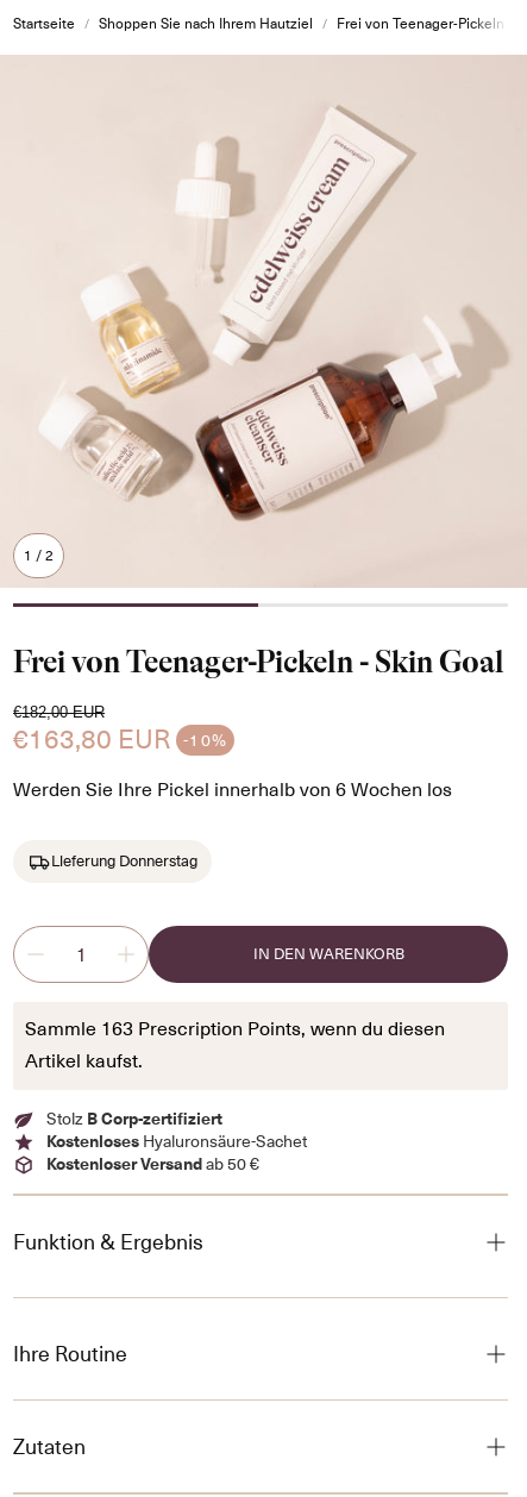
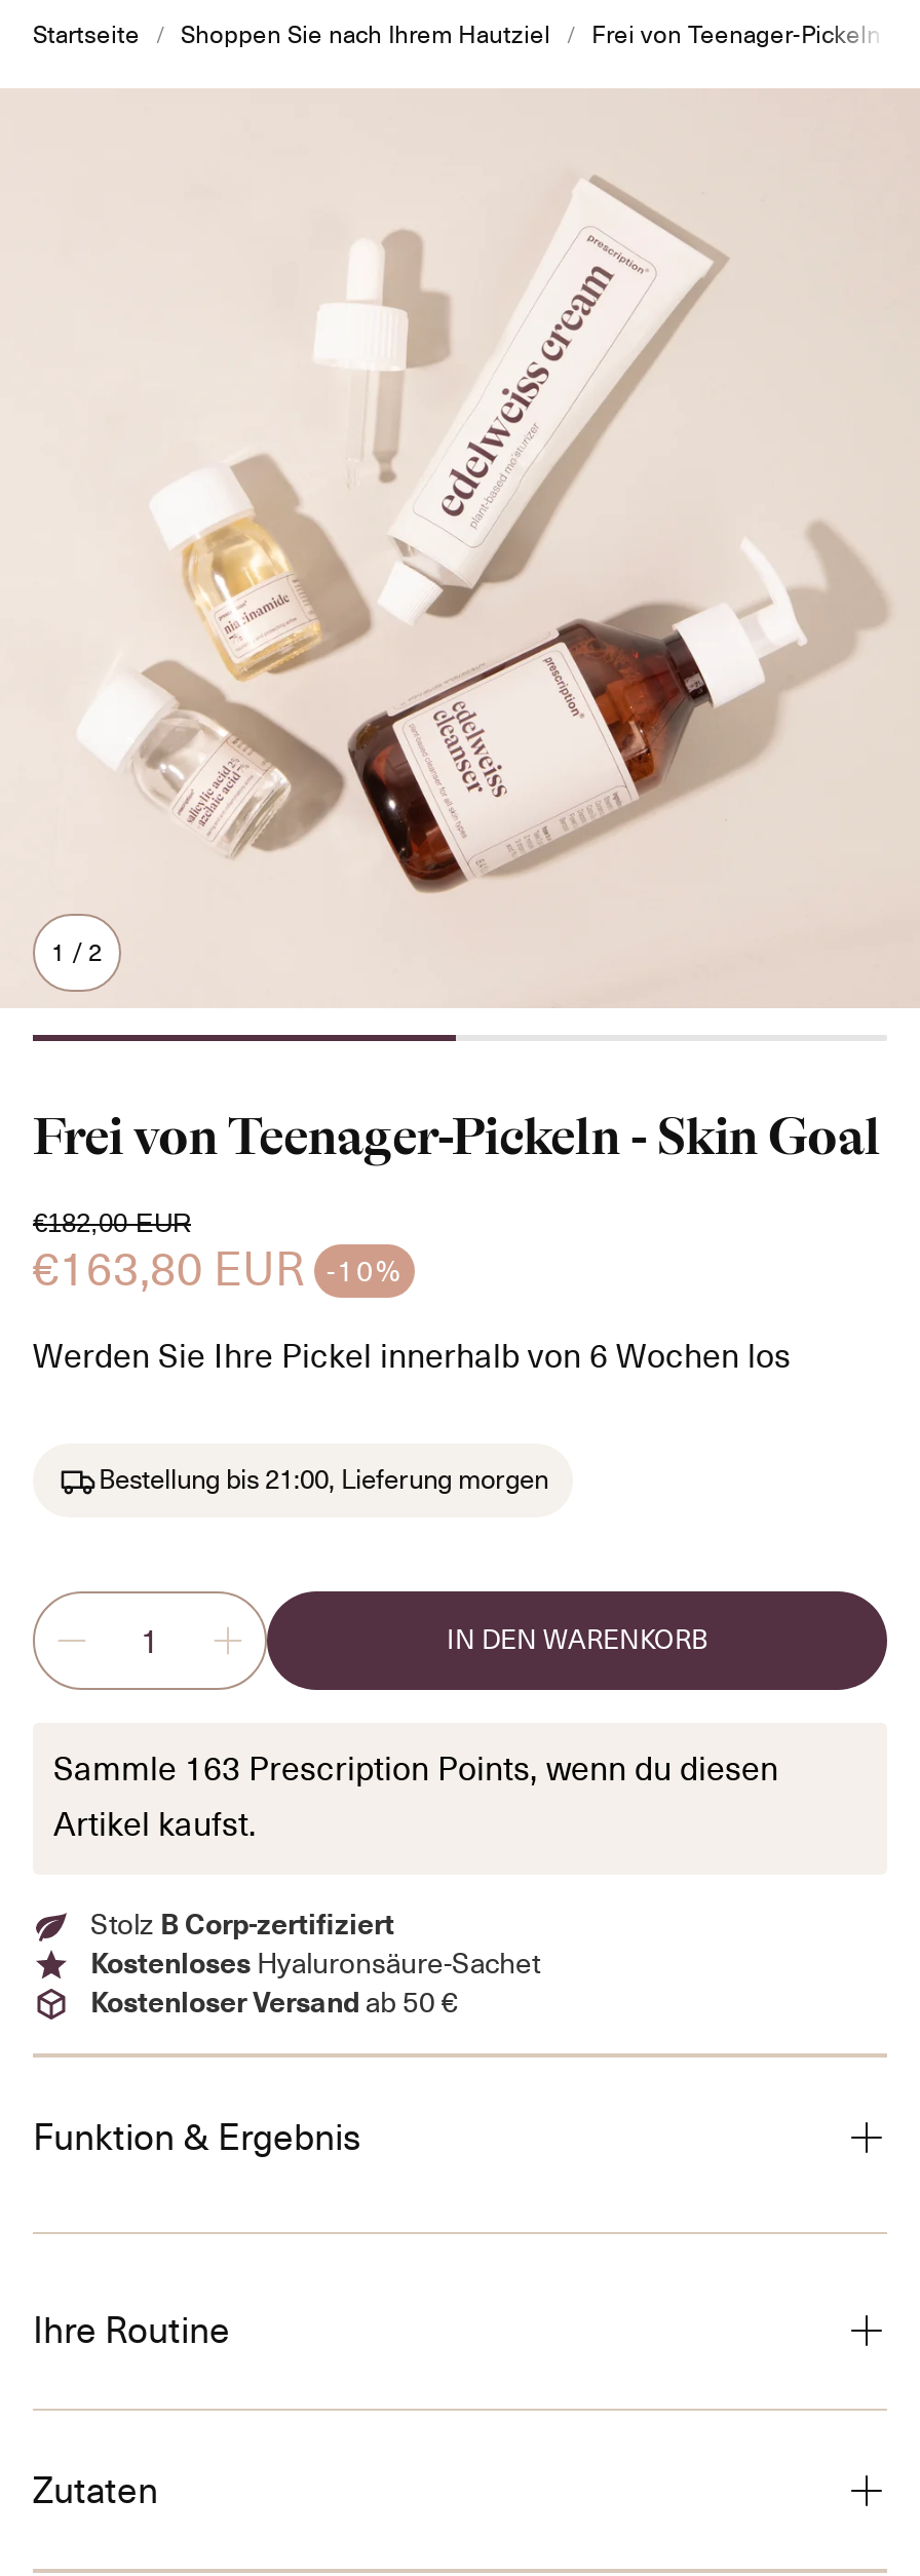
- Lieferung Donnerstag
+ Bestellung bis 21:00, Lieferung morgen
